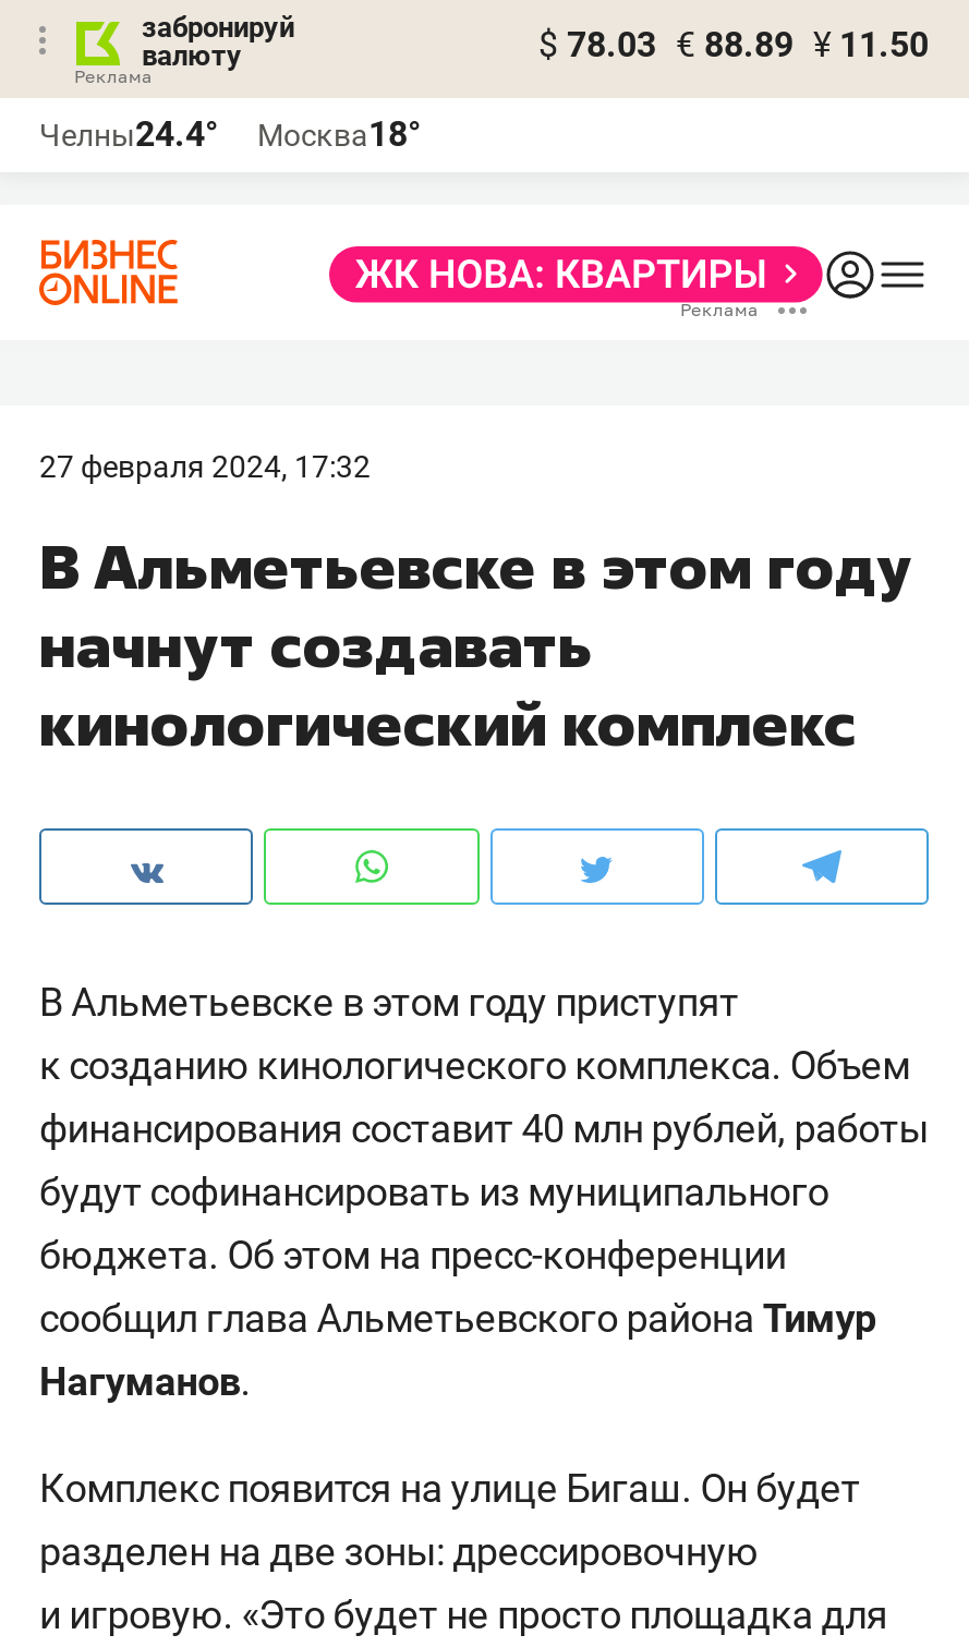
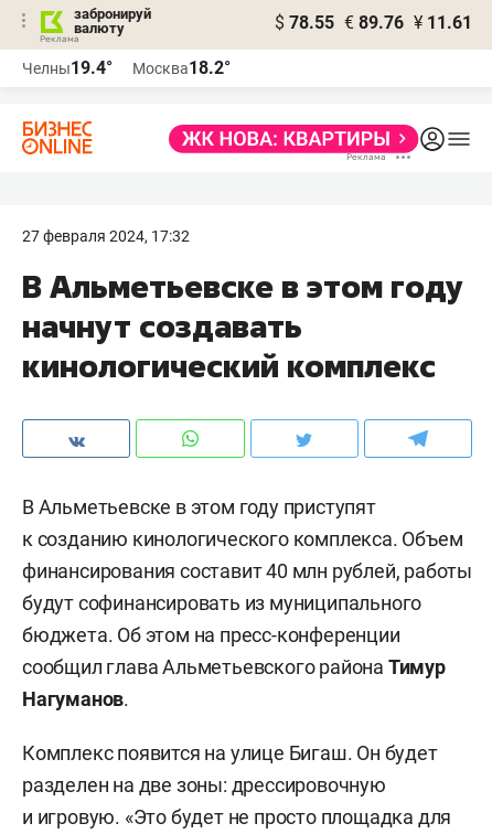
- $ 78.03 € 88.89 ¥ 11.50
+ $ 78.55 € 89.76 ¥ 11.61

- Челны24.4°
+ Челны19.4°

- Москва18°
+ Москва18.2°
